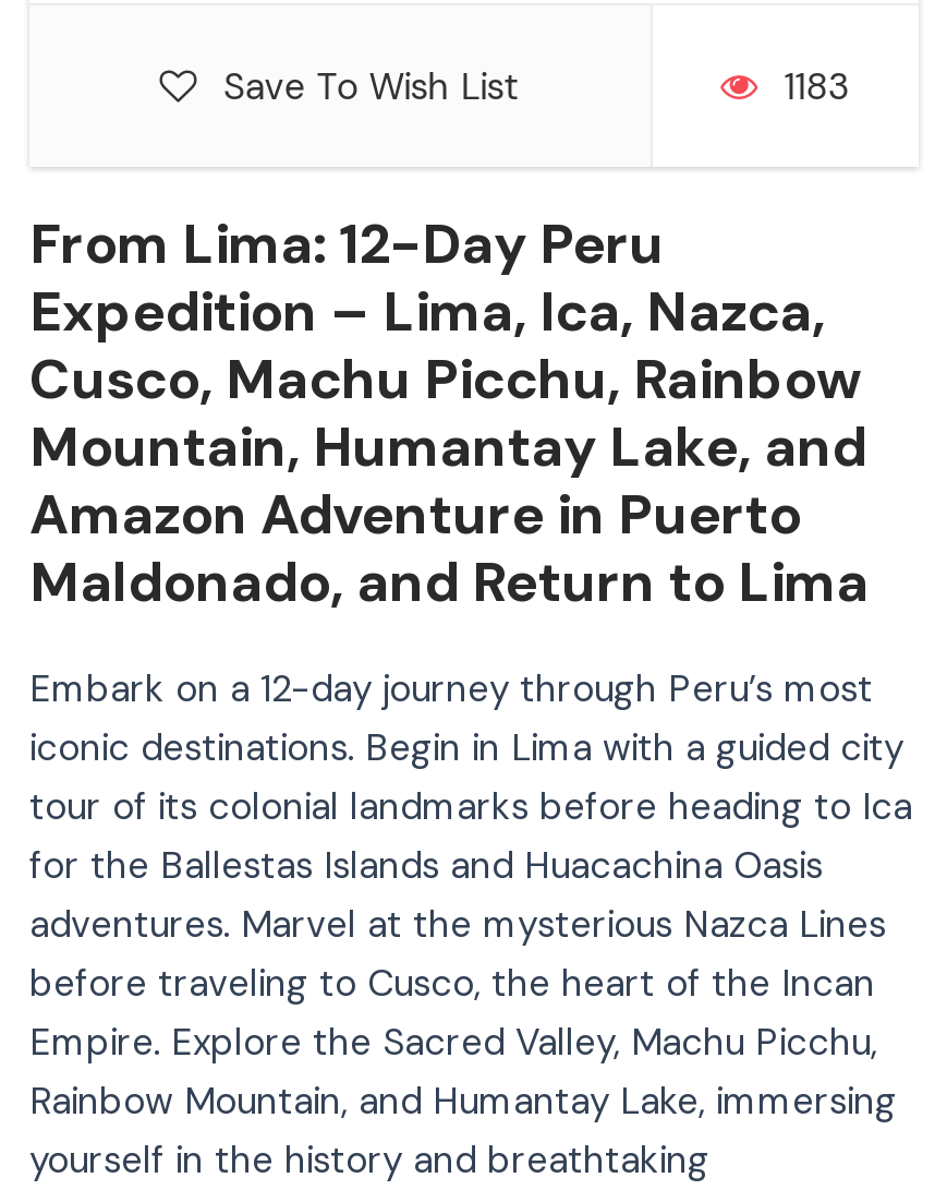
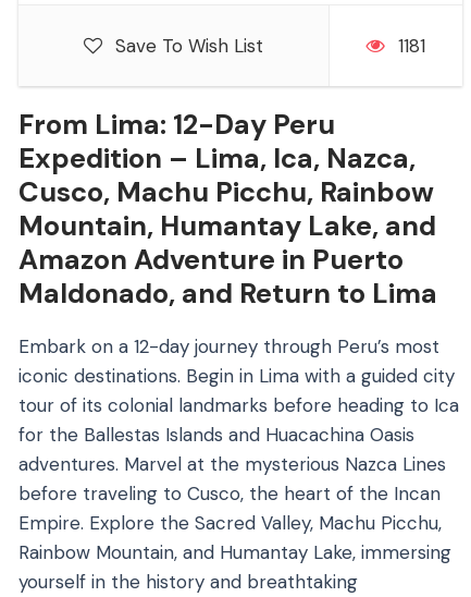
- 1183
+ 1181
